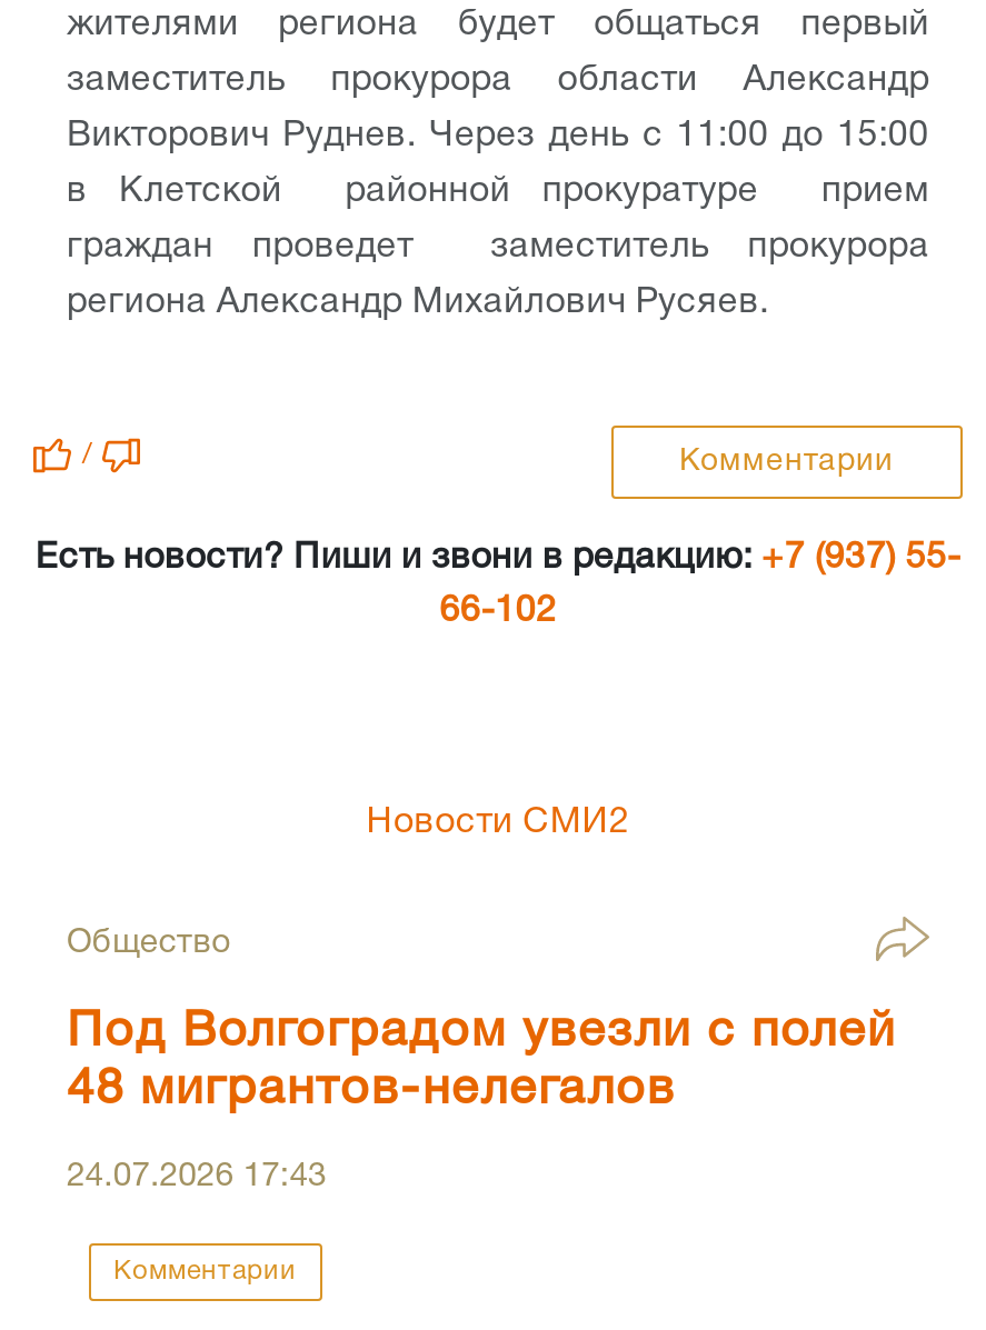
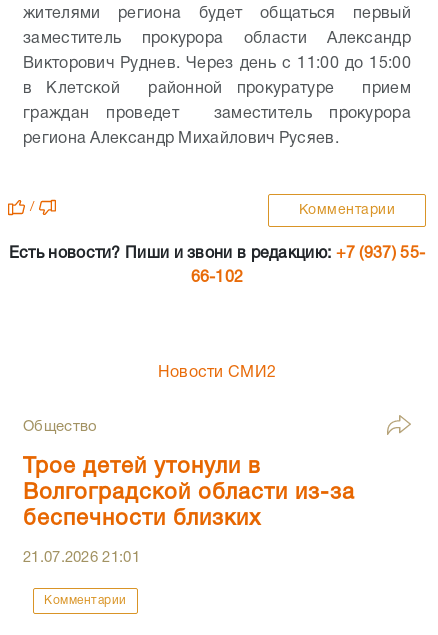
- Под Волгоградом увезли с полей
- 48 мигрантов-нелегалов
+ Трое детей утонули в
+ Волгоградской области из-за
+ беспечности близких

- 24.07.2026 17:43
+ 21.07.2026 21:01
